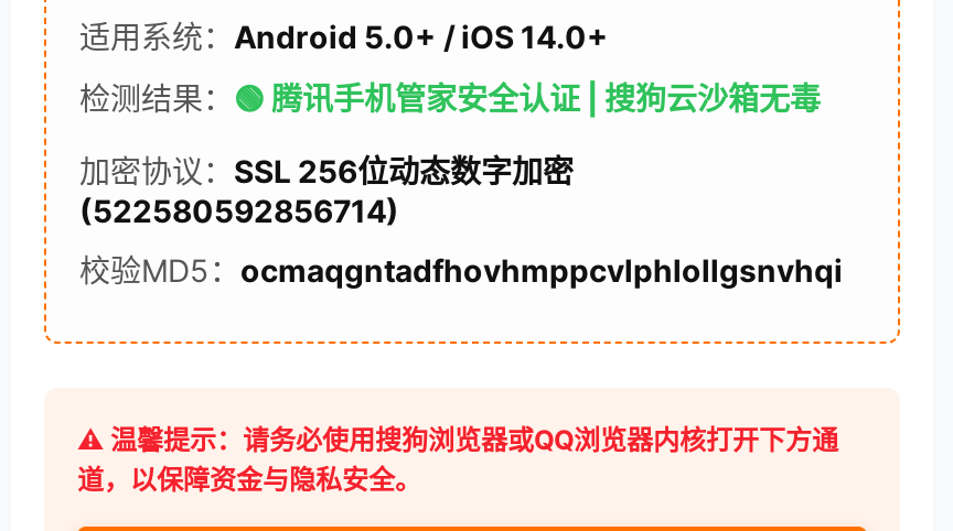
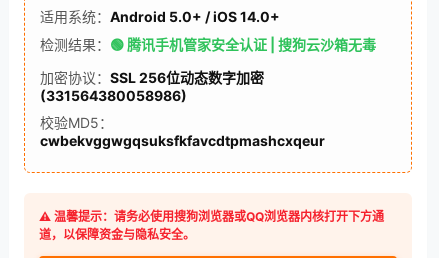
- (522580592856714)
+ (331564380058986)

- 校验MD5：ocmaqgntadfhovhmppcvlphlollgsnvhqi
+ 校验MD5：
+ cwbekvggwgqsuksfkfavcdtpmashcxqeur
